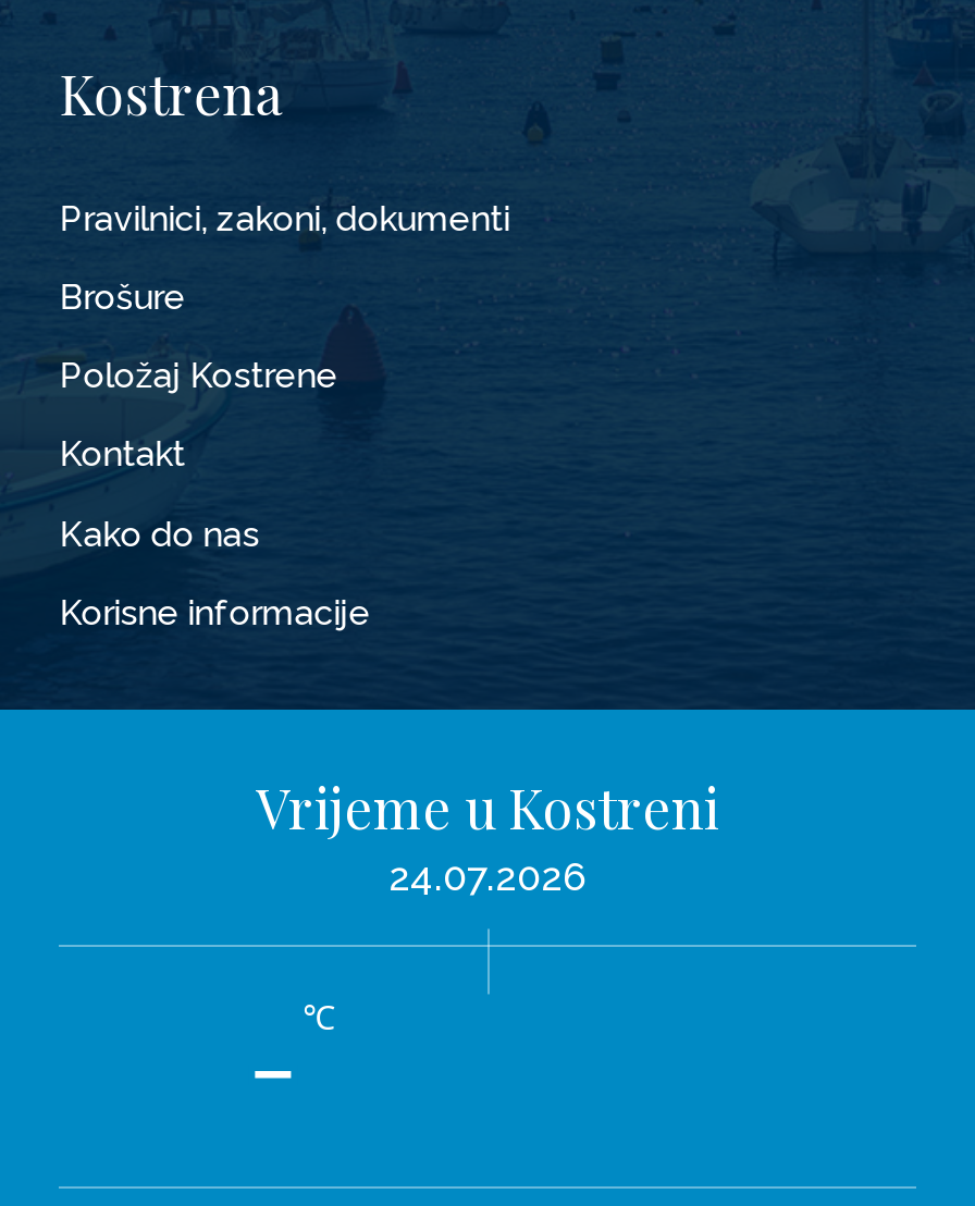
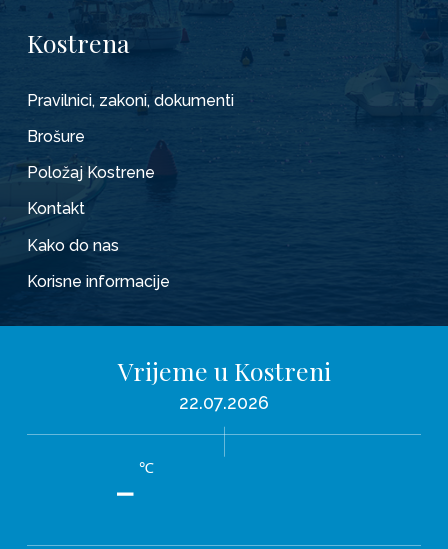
- 24.07.2026
+ 22.07.2026
